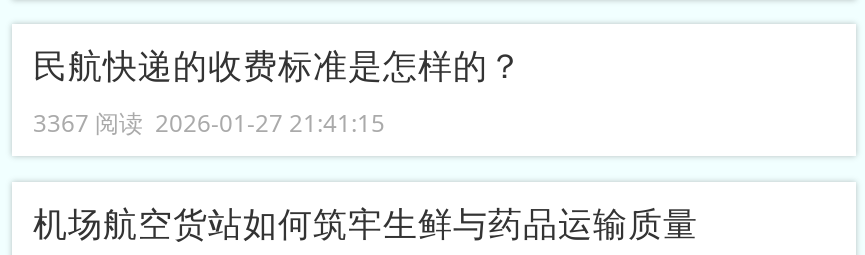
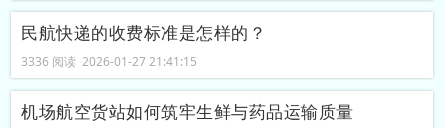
- 3367 阅读 2026-01-27 21:41:15
+ 3336 阅读 2026-01-27 21:41:15
